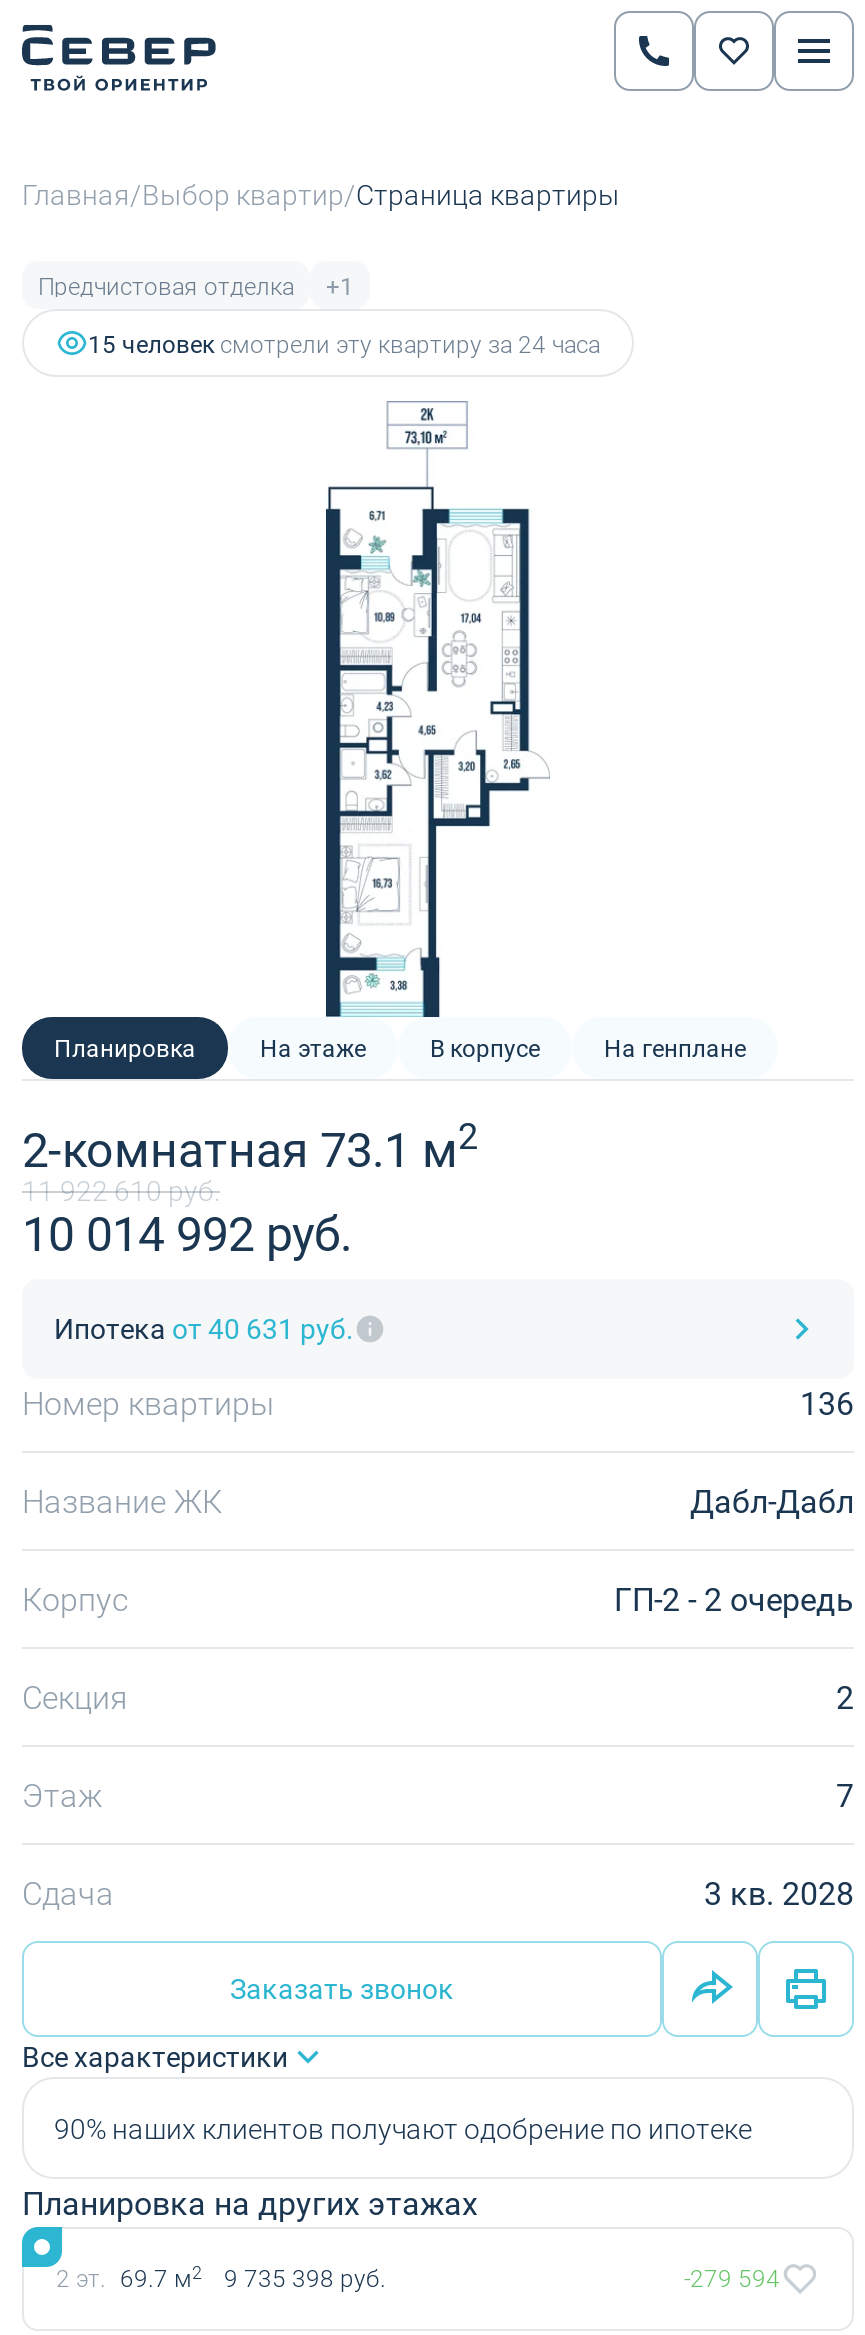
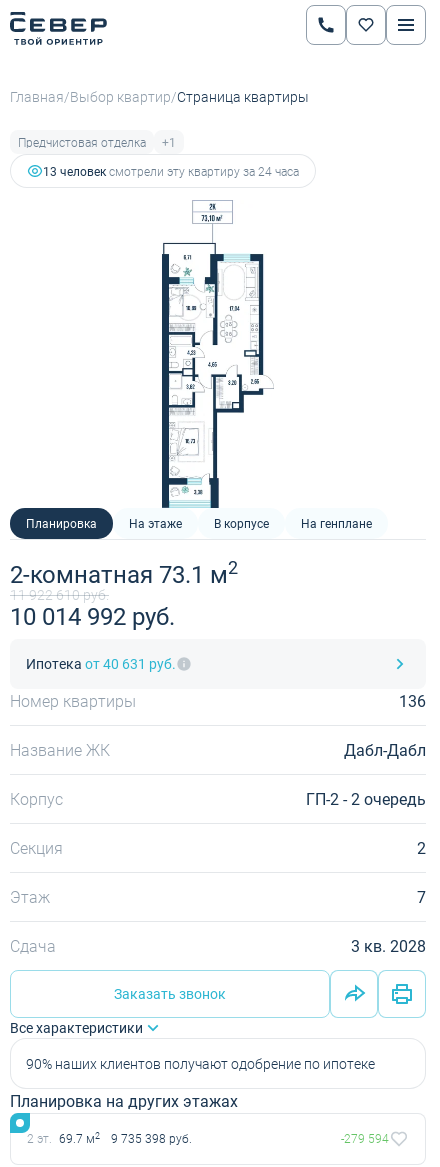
- 15 человек смотрели эту квартиру за 24 часа
+ 13 человек смотрели эту квартиру за 24 часа
